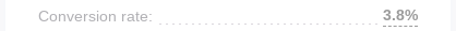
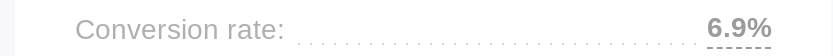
- 3.8%
+ 6.9%
